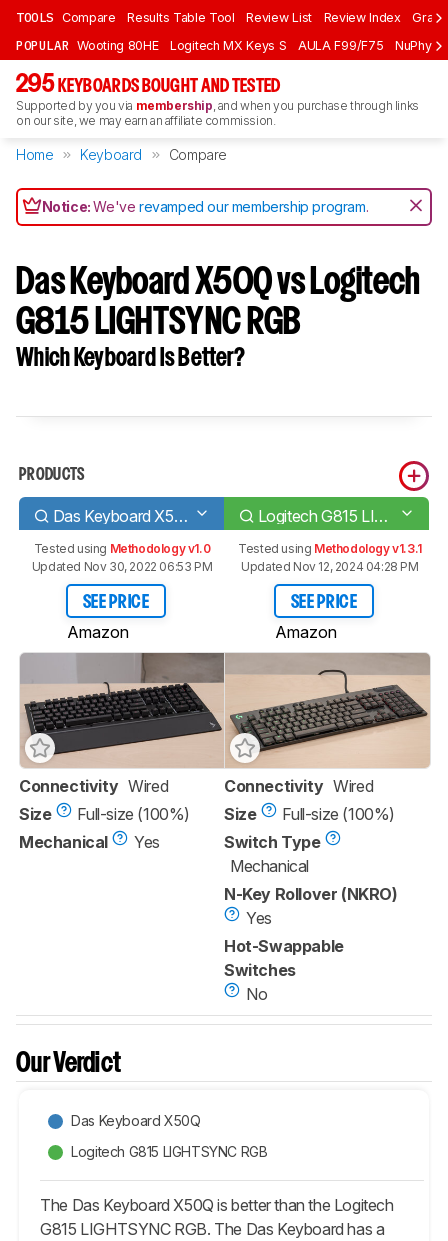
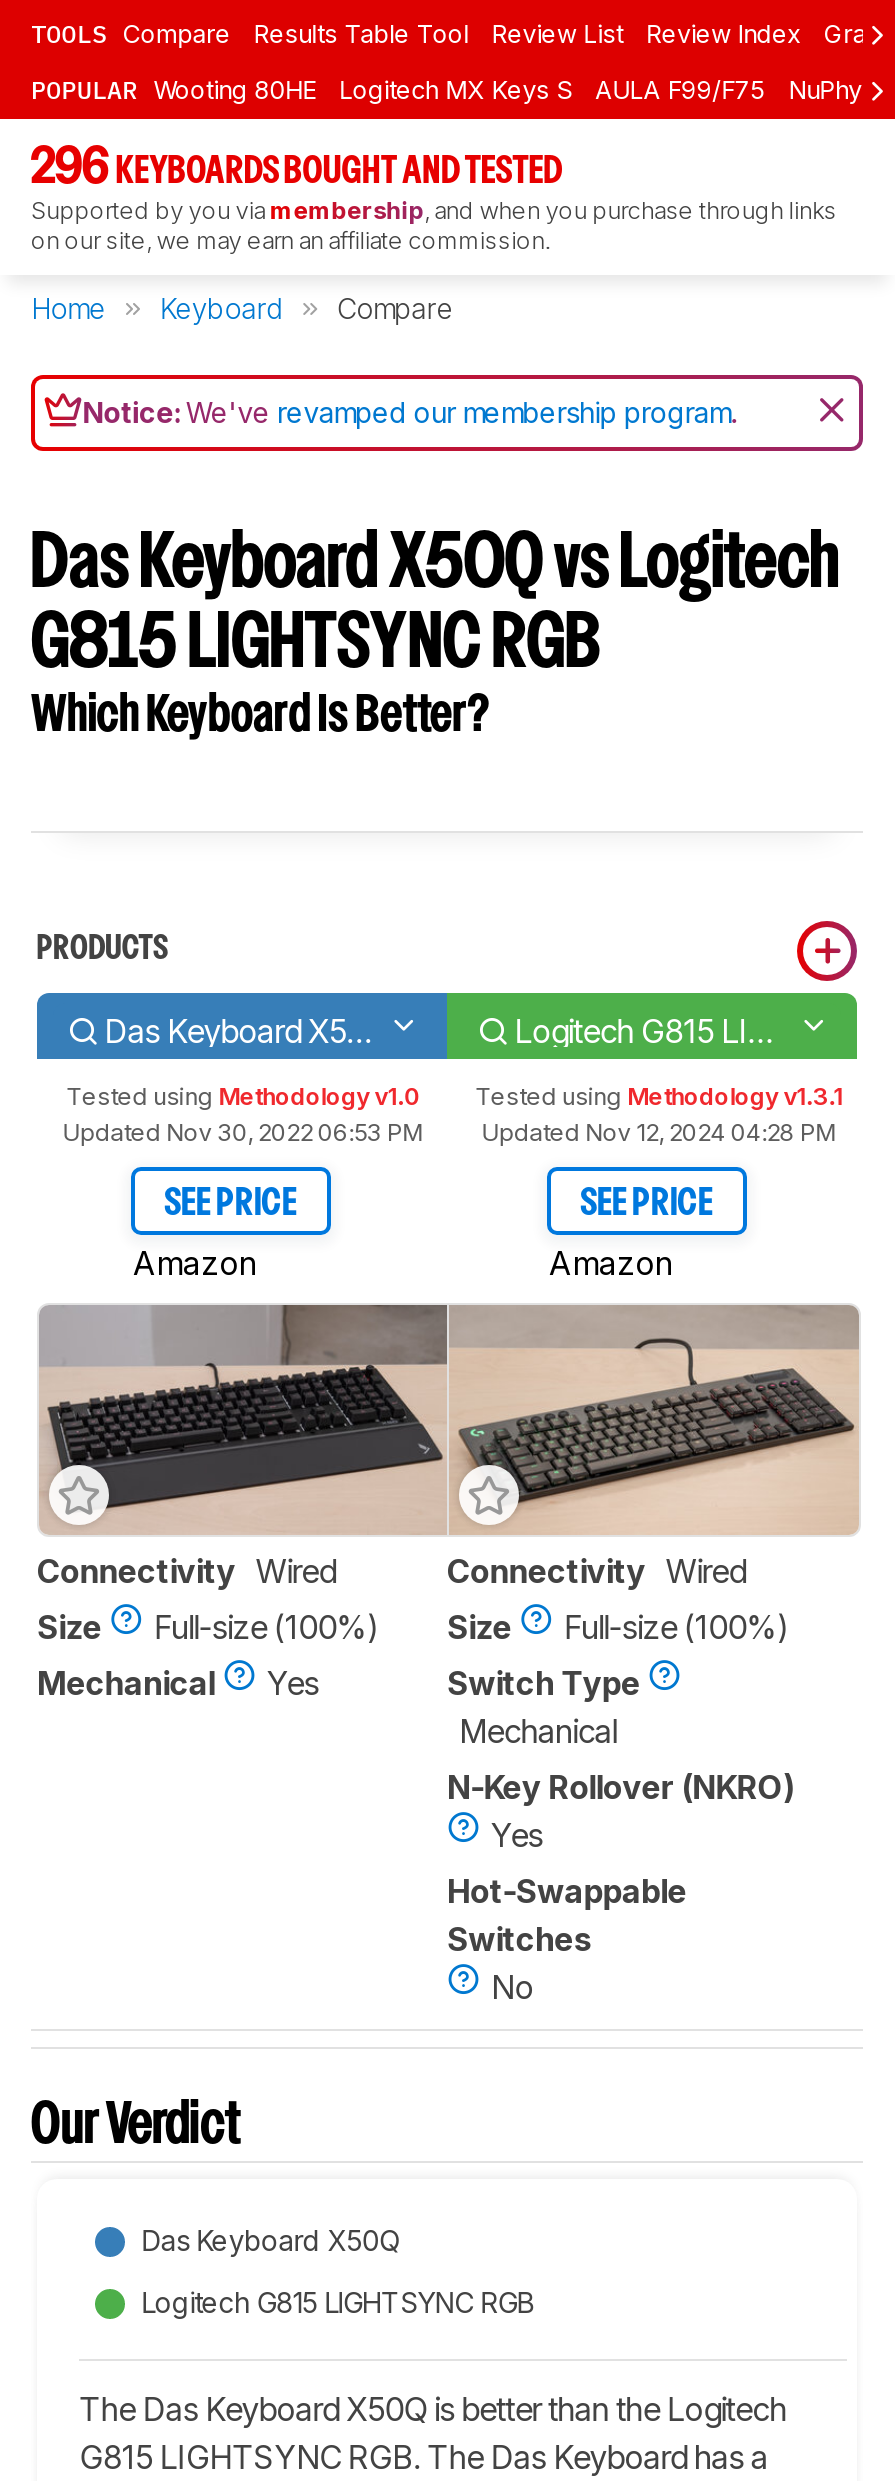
- 295 KEYBOARDS BOUGHT AND TESTED
+ 296 KEYBOARDS BOUGHT AND TESTED
